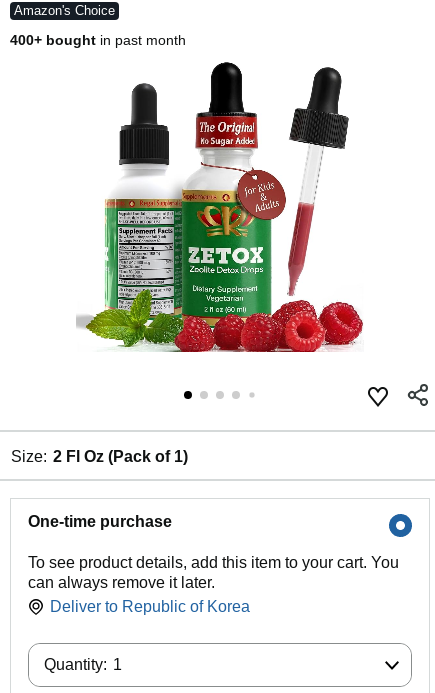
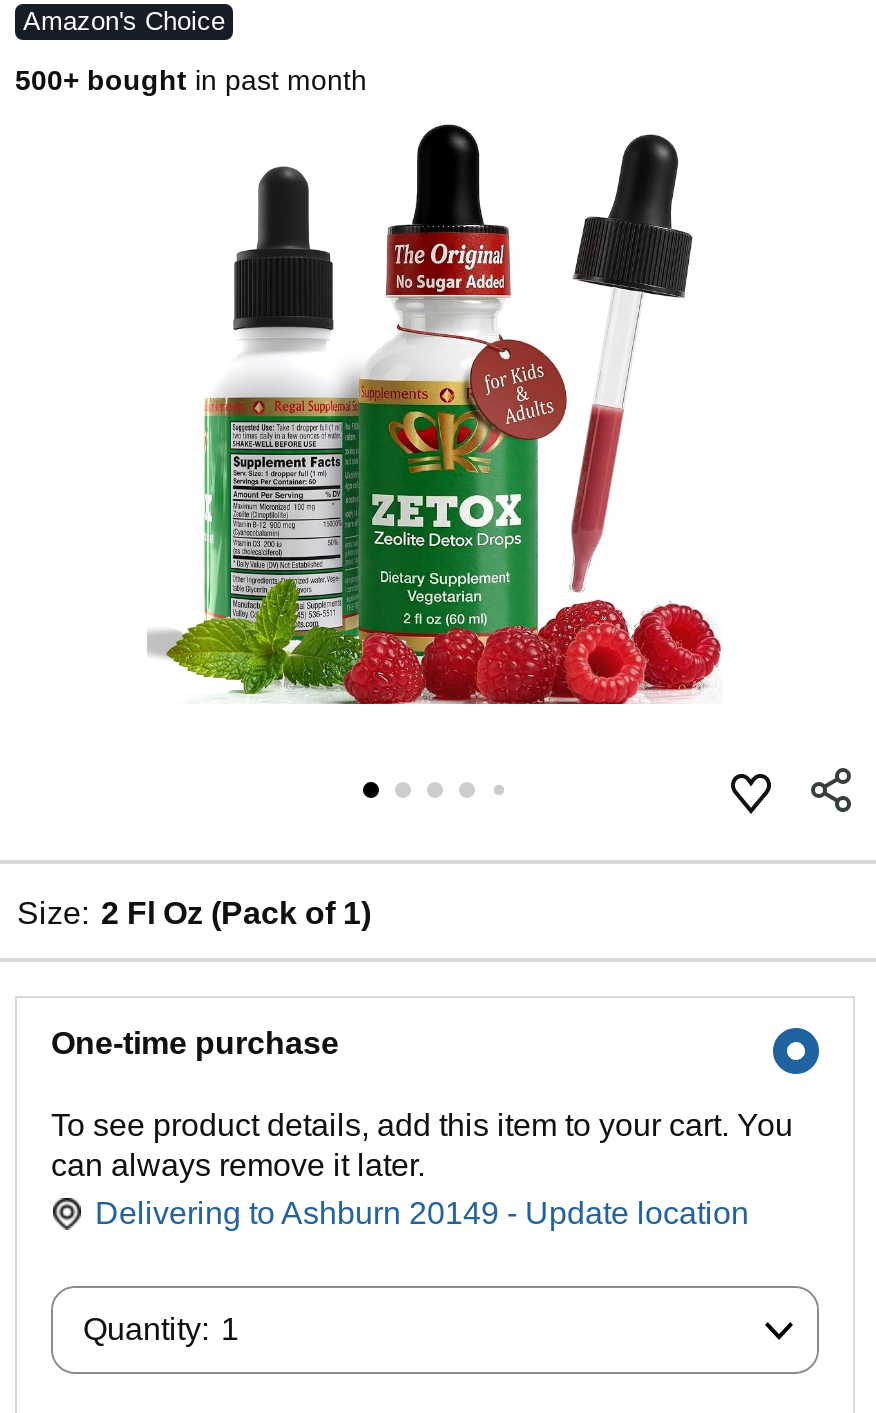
- 400+ bought in past month
+ 500+ bought in past month

- Deliver to Republic of Korea
+ Delivering to Ashburn 20149 - Update location
